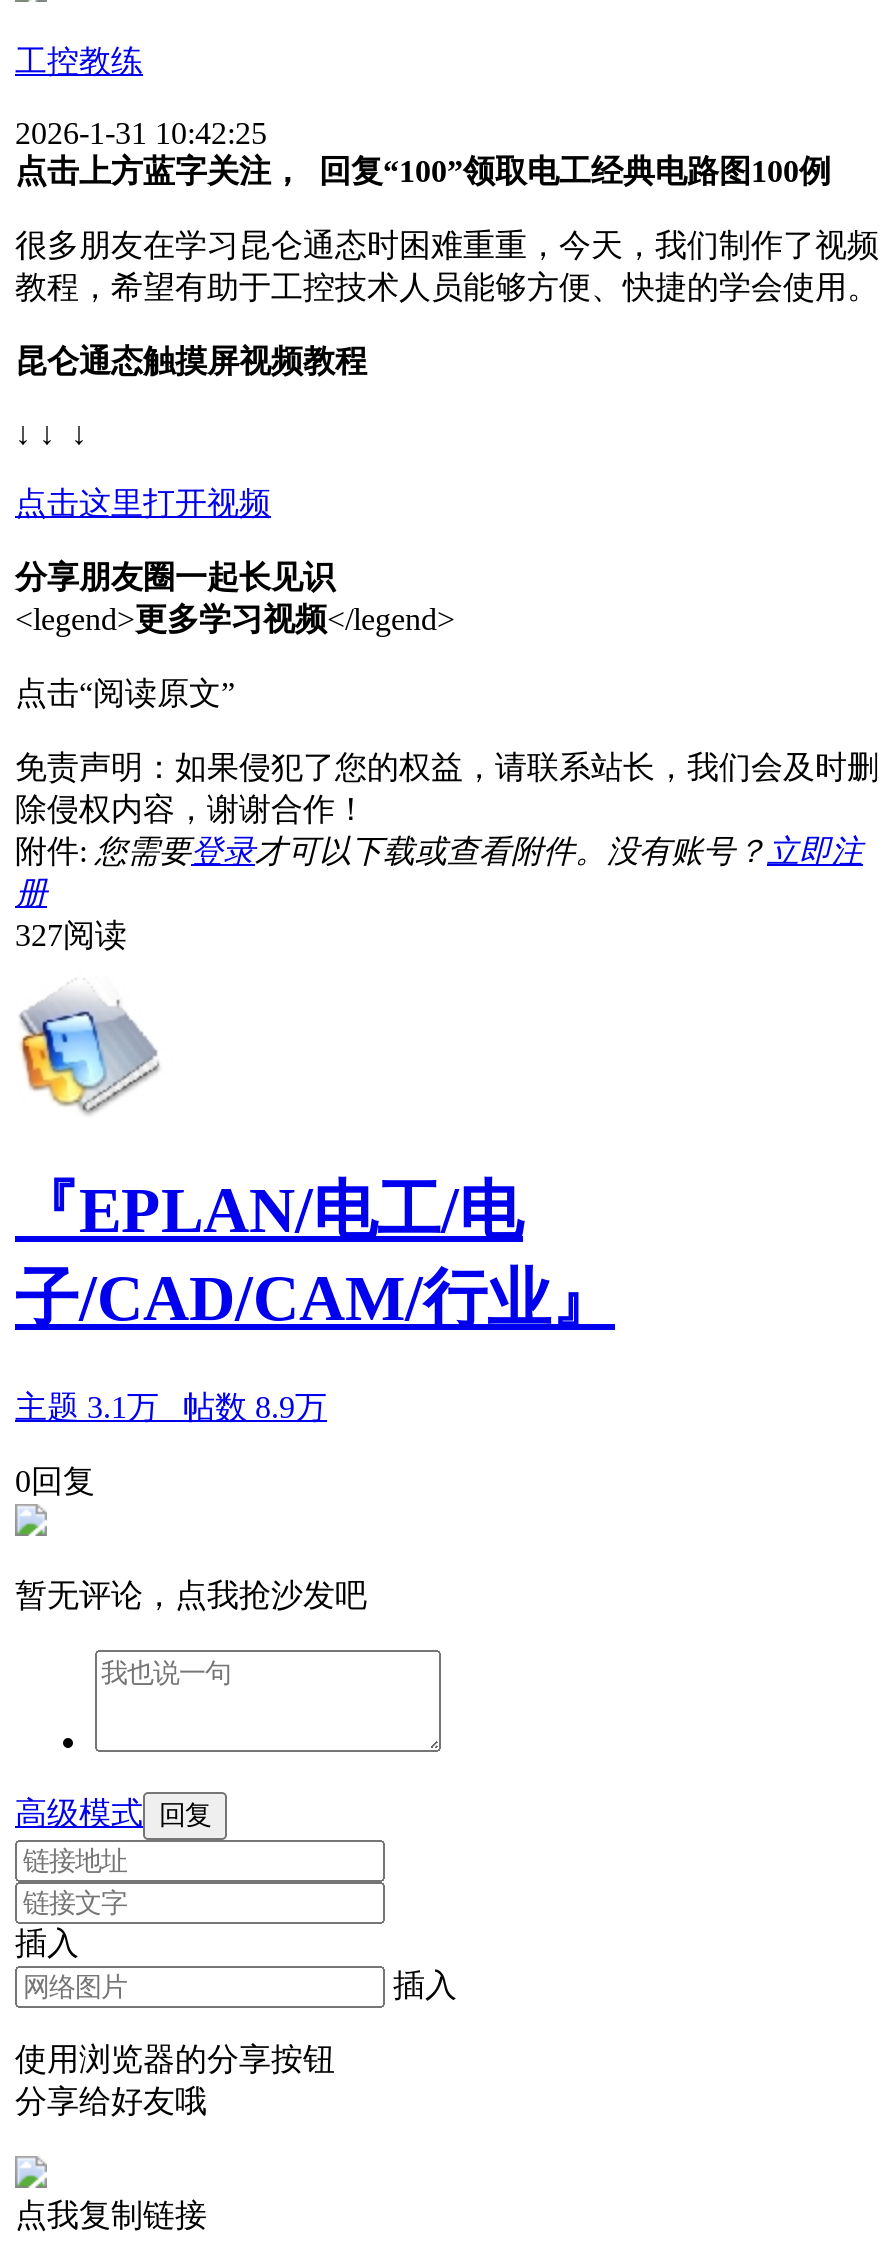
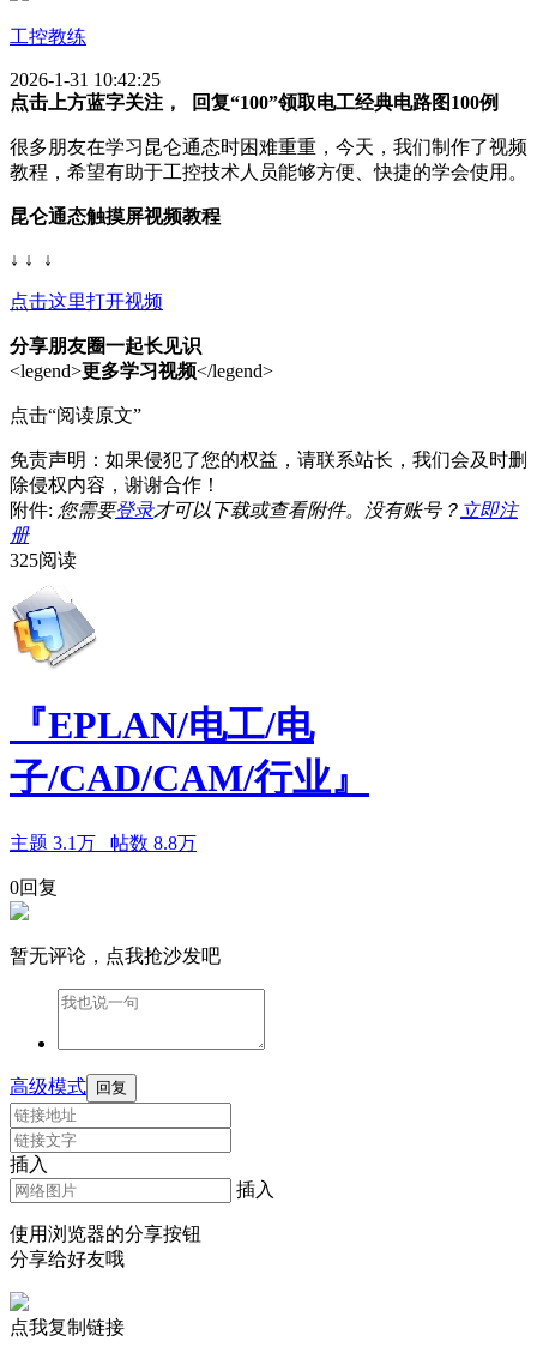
- 327阅读
+ 325阅读

- 主题3.1万帖数8.9万
+ 主题3.1万帖数8.8万
